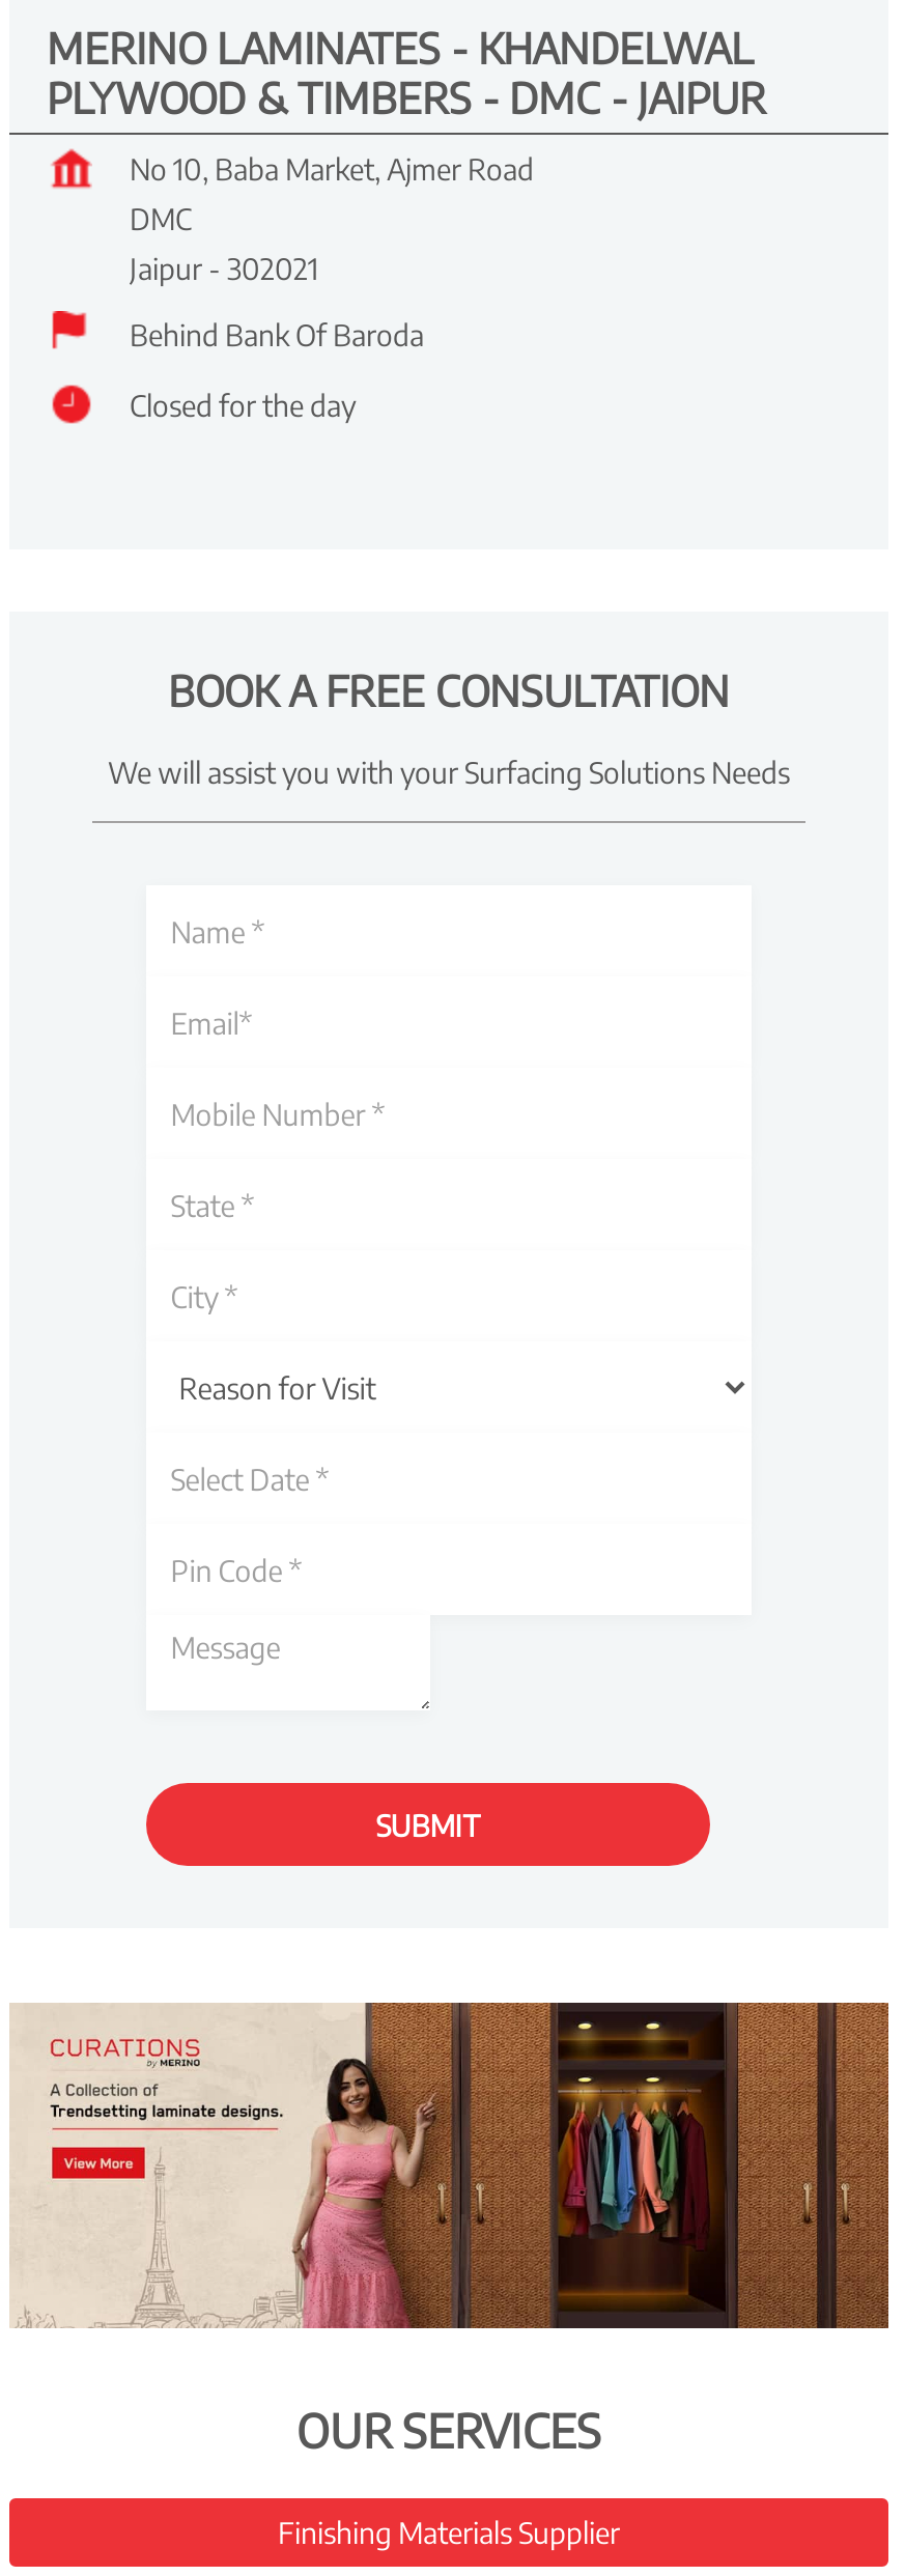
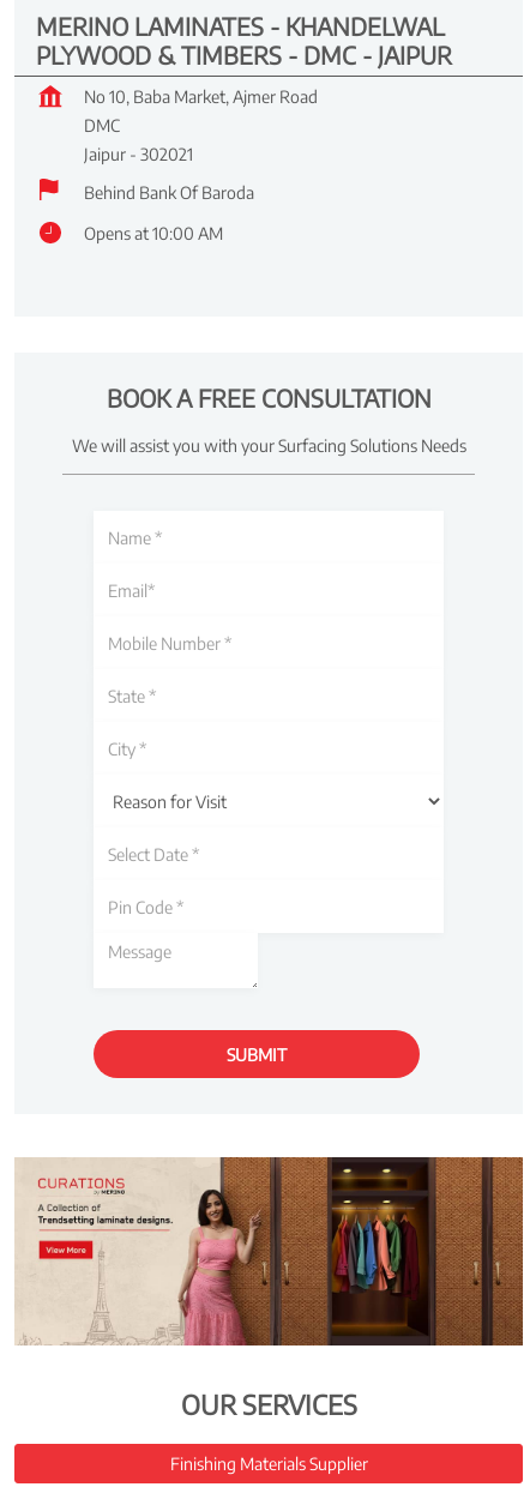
- Closed for the day
+ Opens at 10:00 AM
